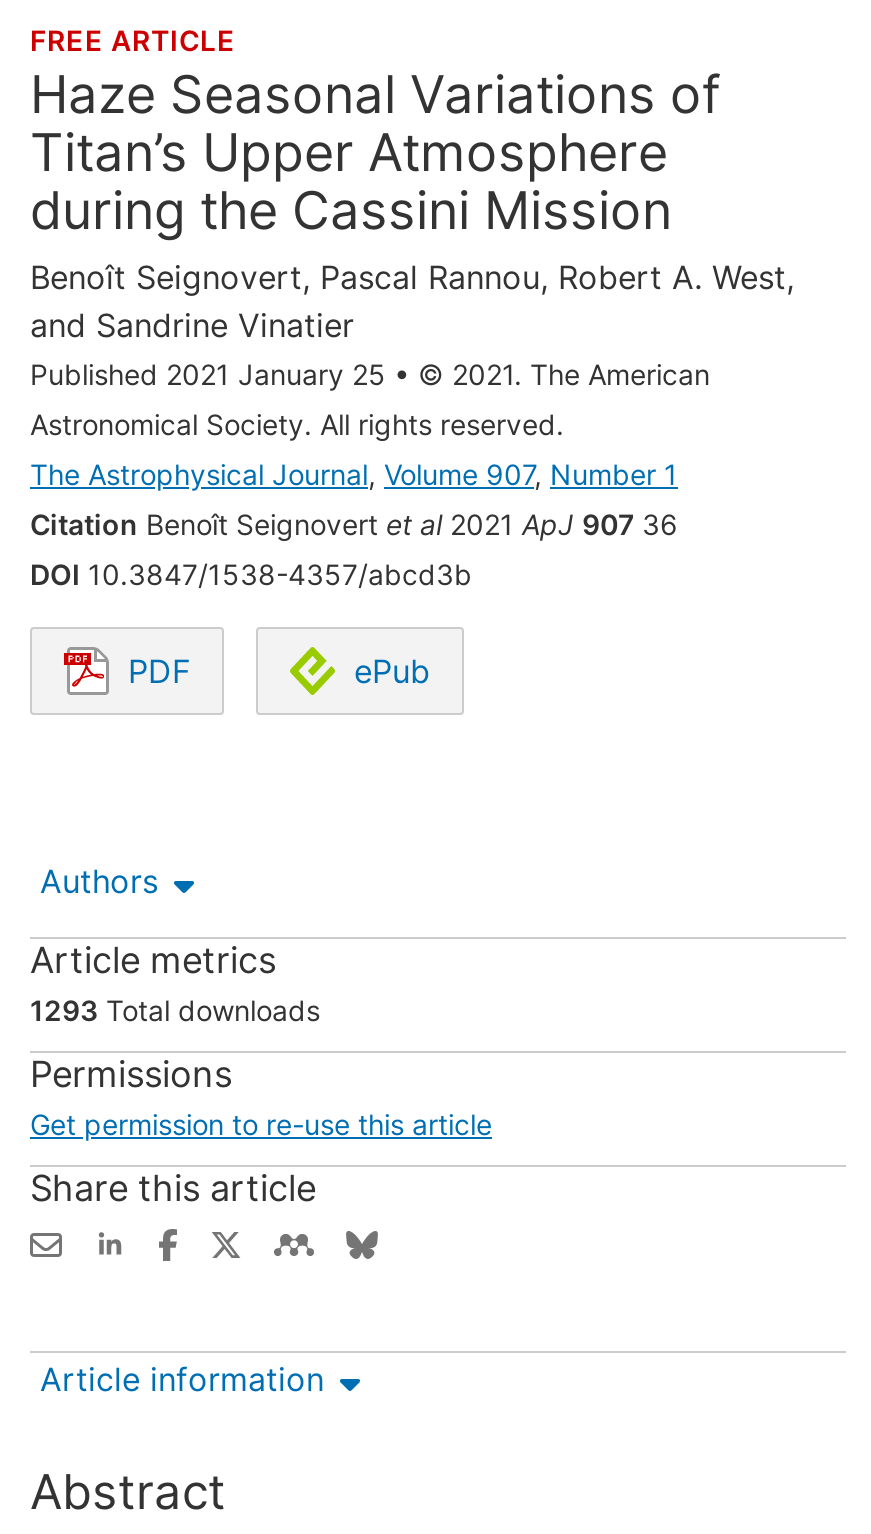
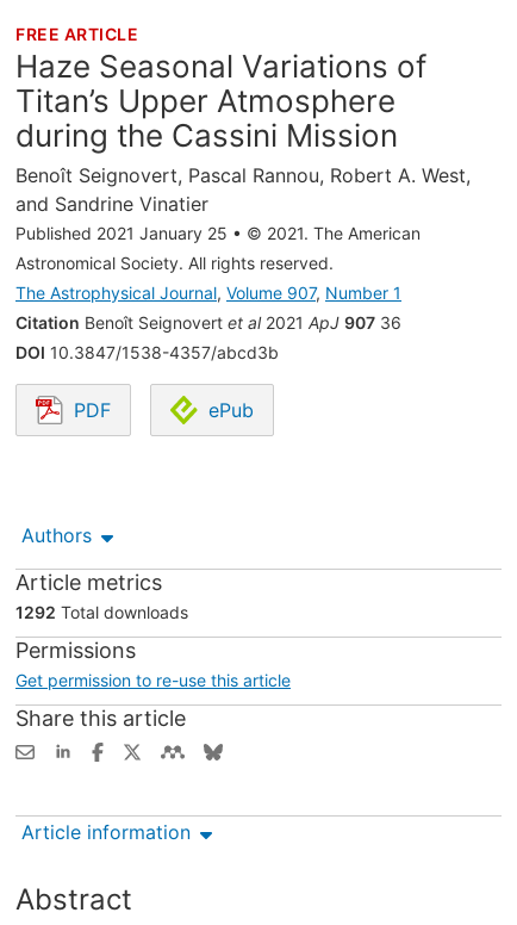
- 1293 Total downloads
+ 1292 Total downloads
